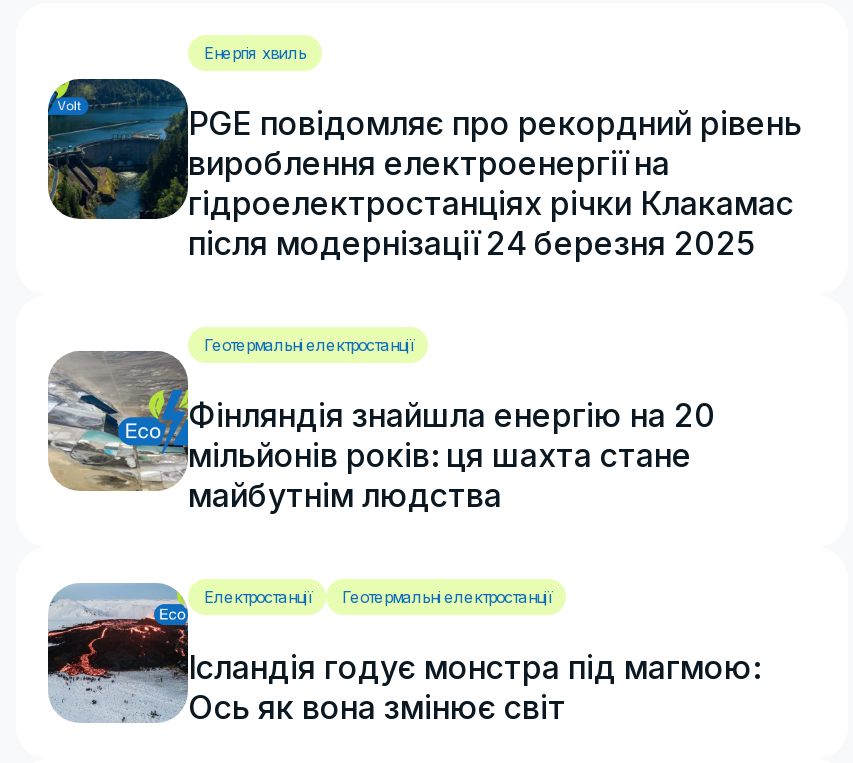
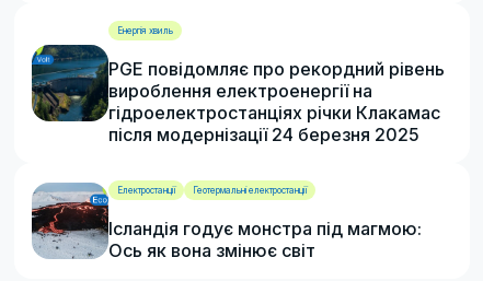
- [image]
- Геотермальні електростанції
- Фінляндія знайшла енергію на 20
- мільйонів років: ця шахта стане
- майбутнім людства
